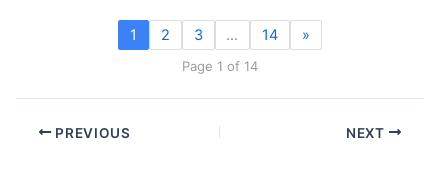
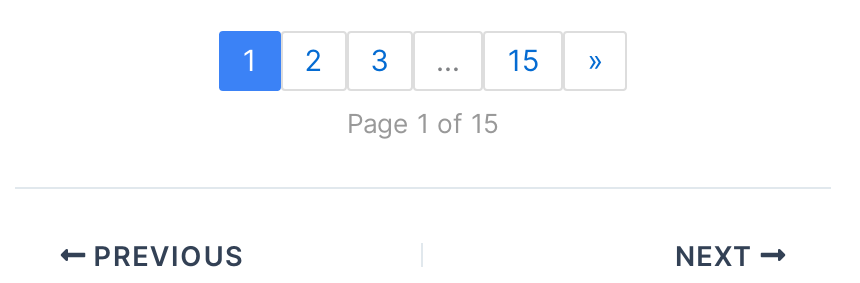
- 14
+ 15

- Page 1 of 14
+ Page 1 of 15
